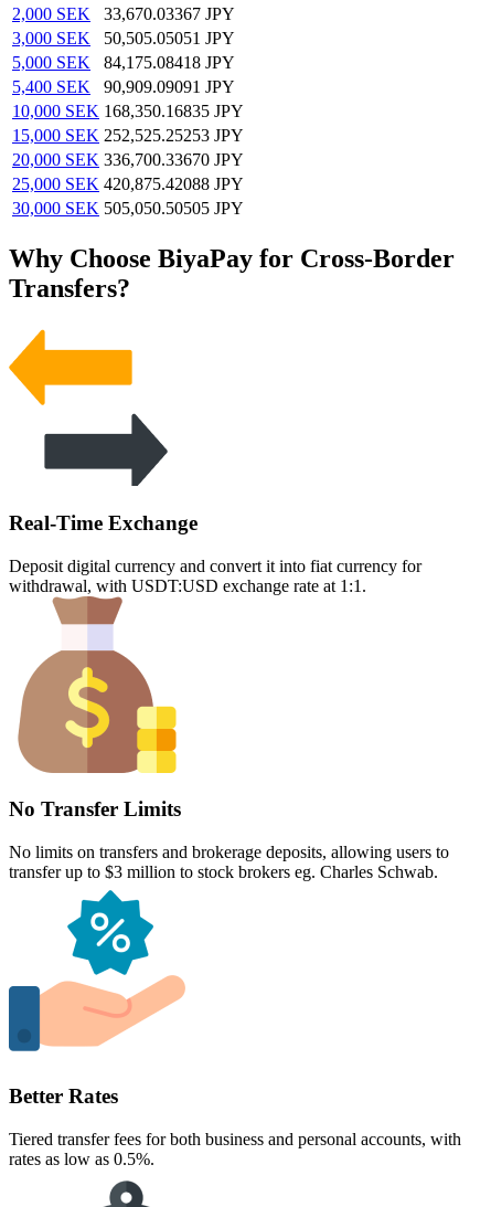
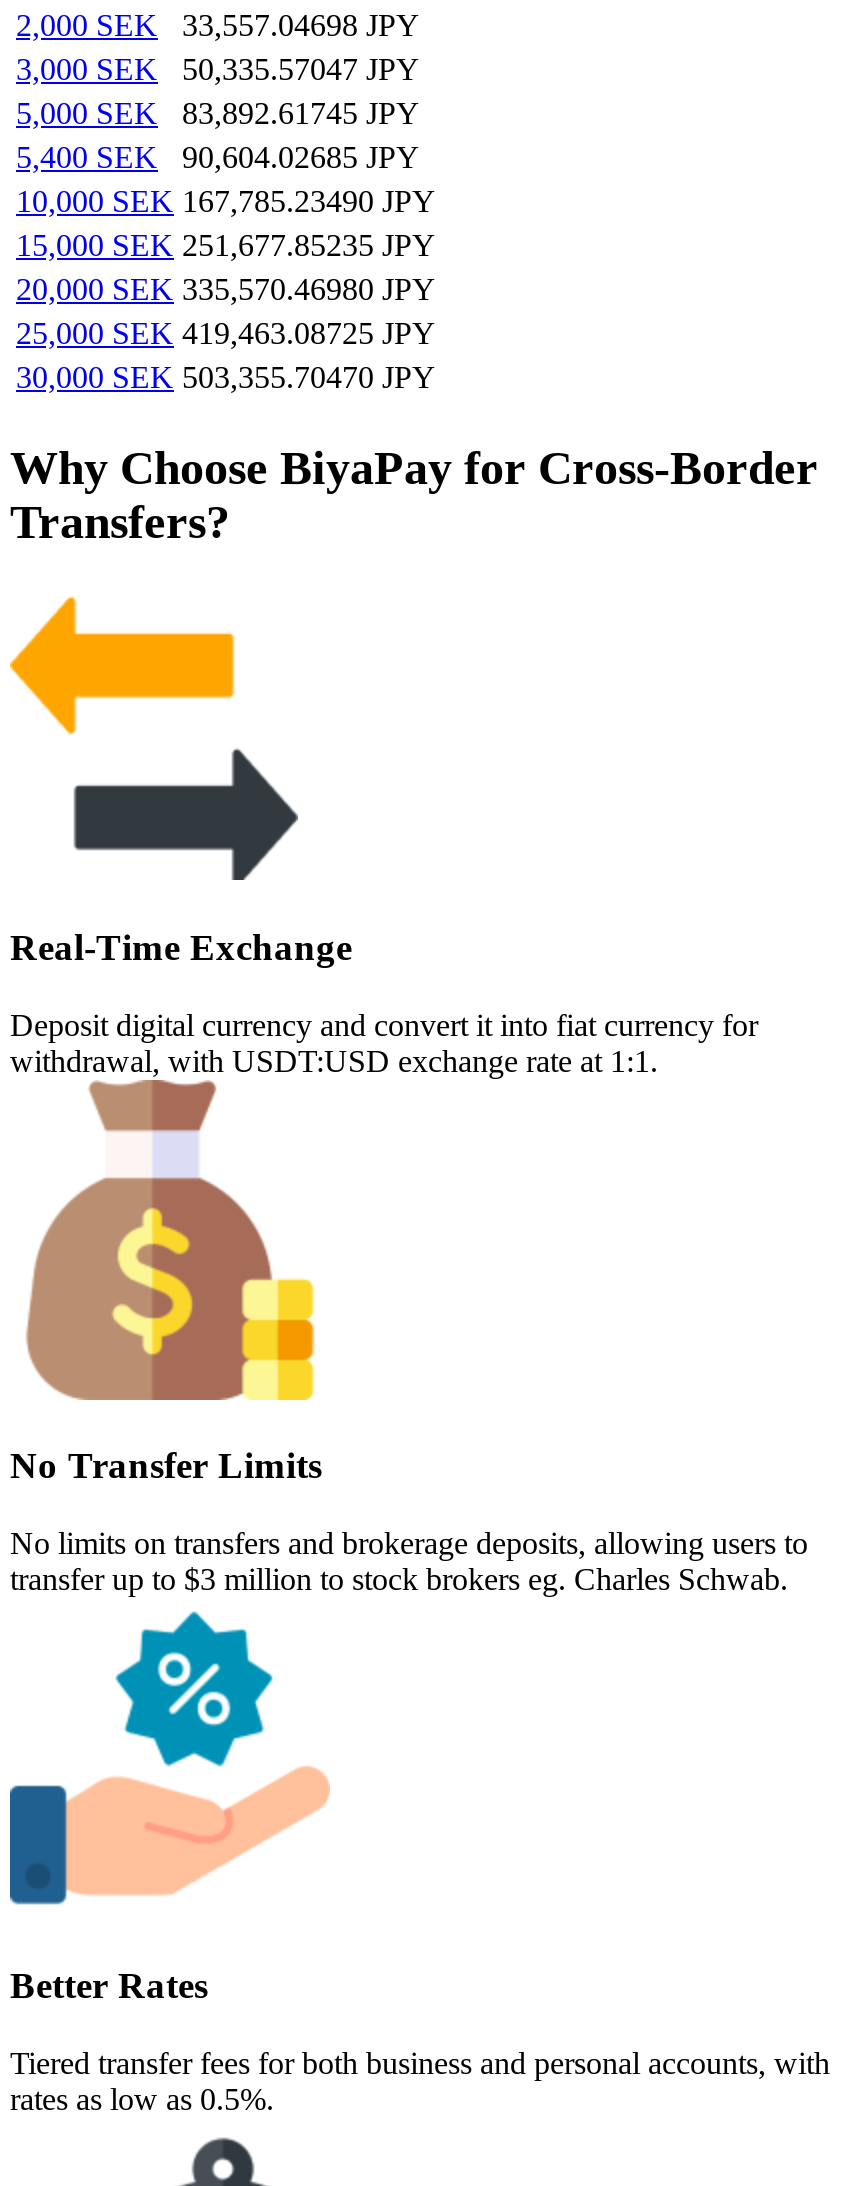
- 2,000 SEK 33,670.03367 JPY
+ 2,000 SEK 33,557.04698 JPY

- 3,000 SEK 50,505.05051 JPY
+ 3,000 SEK 50,335.57047 JPY

- 5,000 SEK 84,175.08418 JPY
+ 5,000 SEK 83,892.61745 JPY

- 5,400 SEK 90,909.09091 JPY
+ 5,400 SEK 90,604.02685 JPY

- 10,000 SEK 168,350.16835 JPY
+ 10,000 SEK 167,785.23490 JPY

- 15,000 SEK 252,525.25253 JPY
+ 15,000 SEK 251,677.85235 JPY

- 20,000 SEK 336,700.33670 JPY
+ 20,000 SEK 335,570.46980 JPY

- 25,000 SEK 420,875.42088 JPY
+ 25,000 SEK 419,463.08725 JPY

- 30,000 SEK 505,050.50505 JPY
+ 30,000 SEK 503,355.70470 JPY
